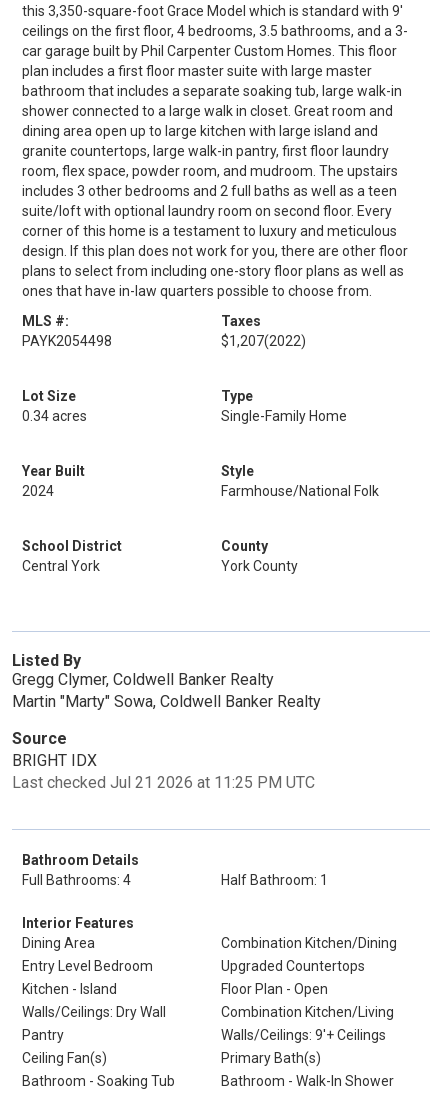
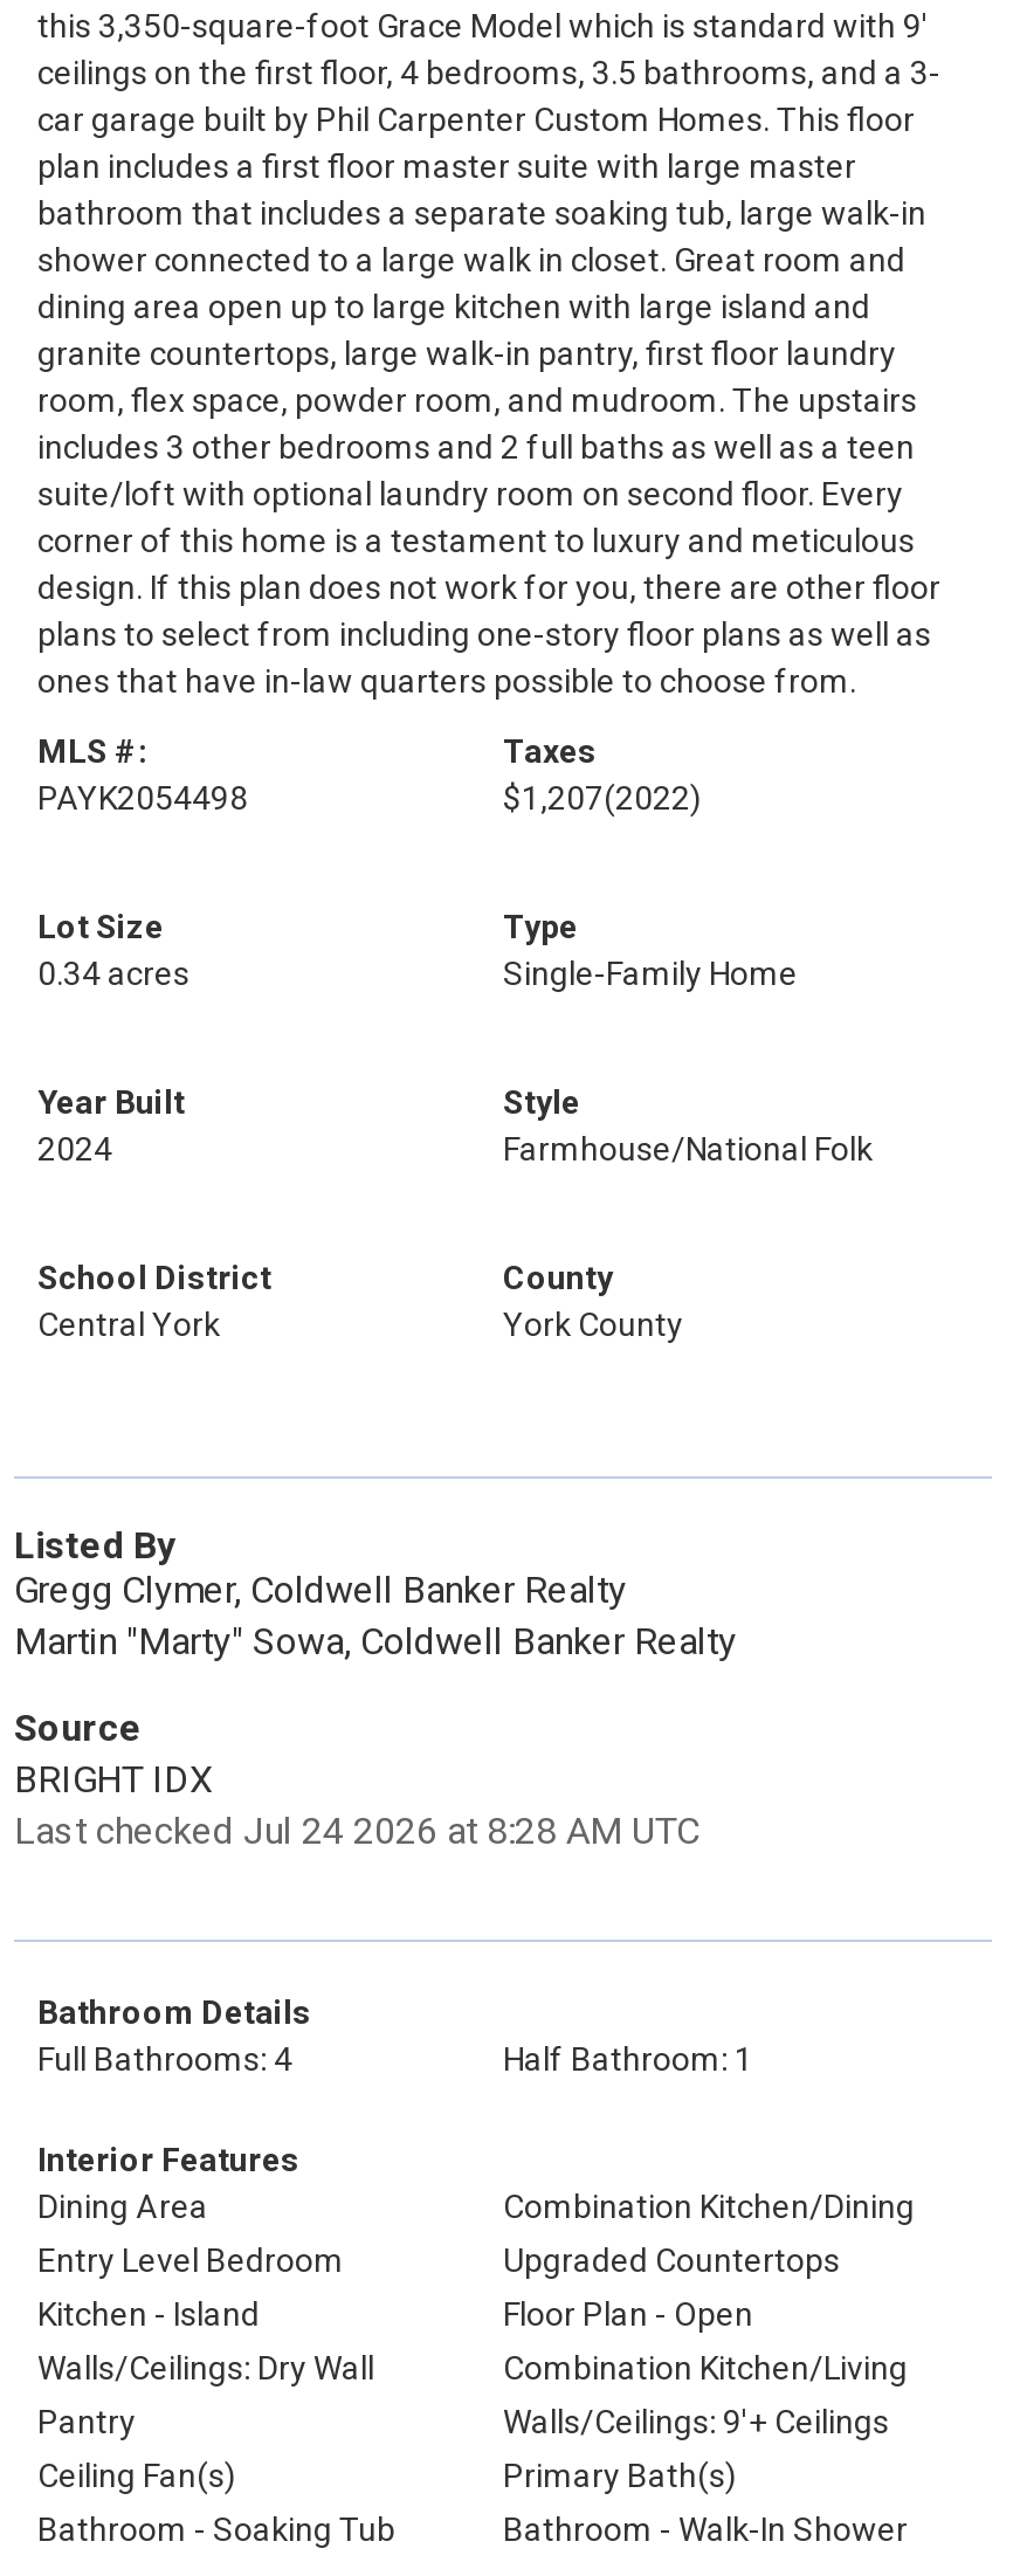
- Last checked Jul 21 2026 at 11:25 PM UTC
+ Last checked Jul 24 2026 at 8:28 AM UTC
